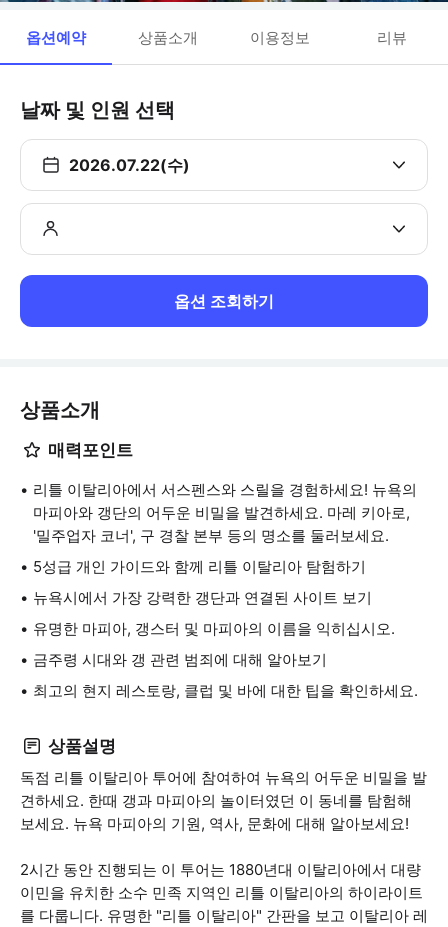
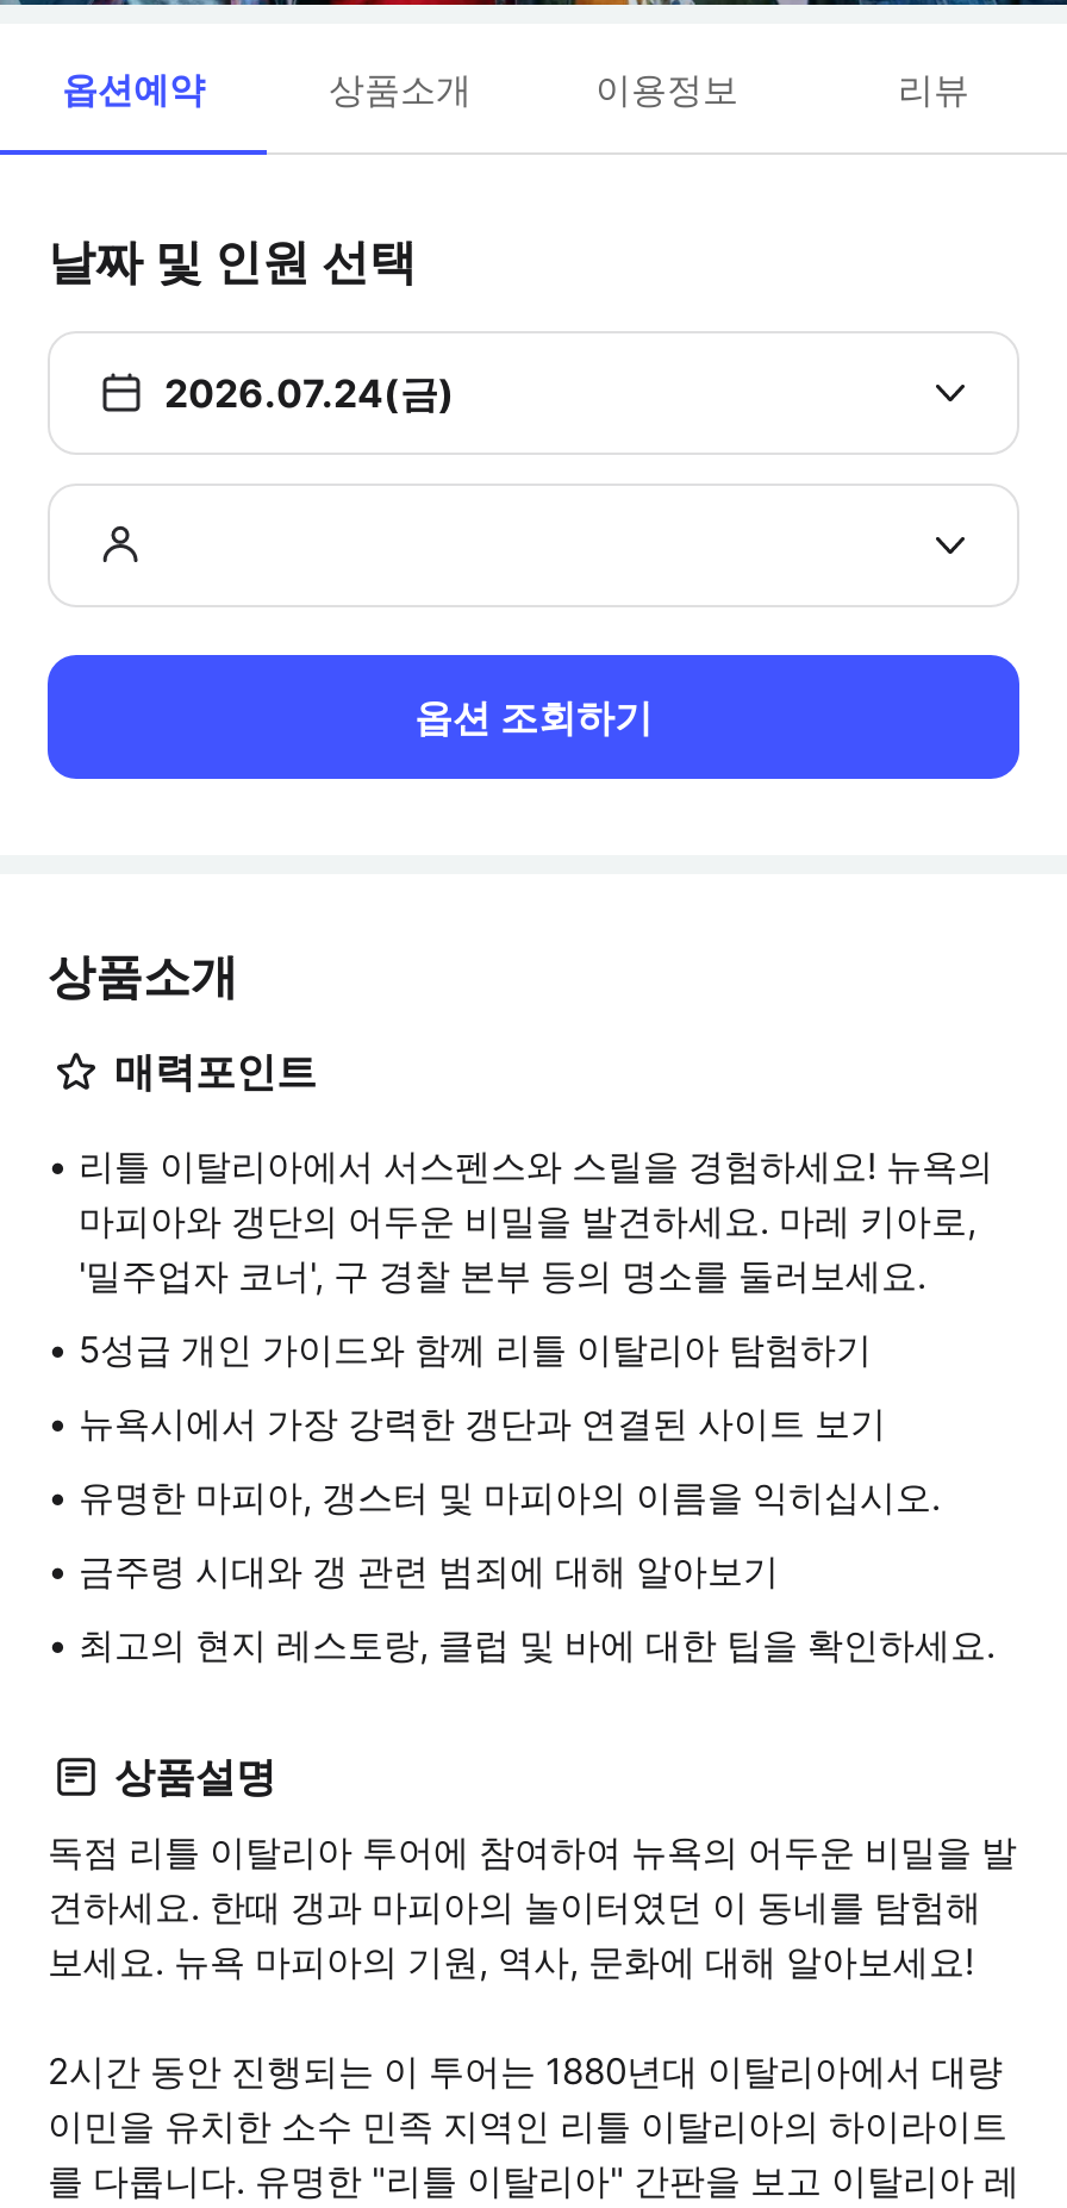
- 2026.07.22(수)
+ 2026.07.24(금)
